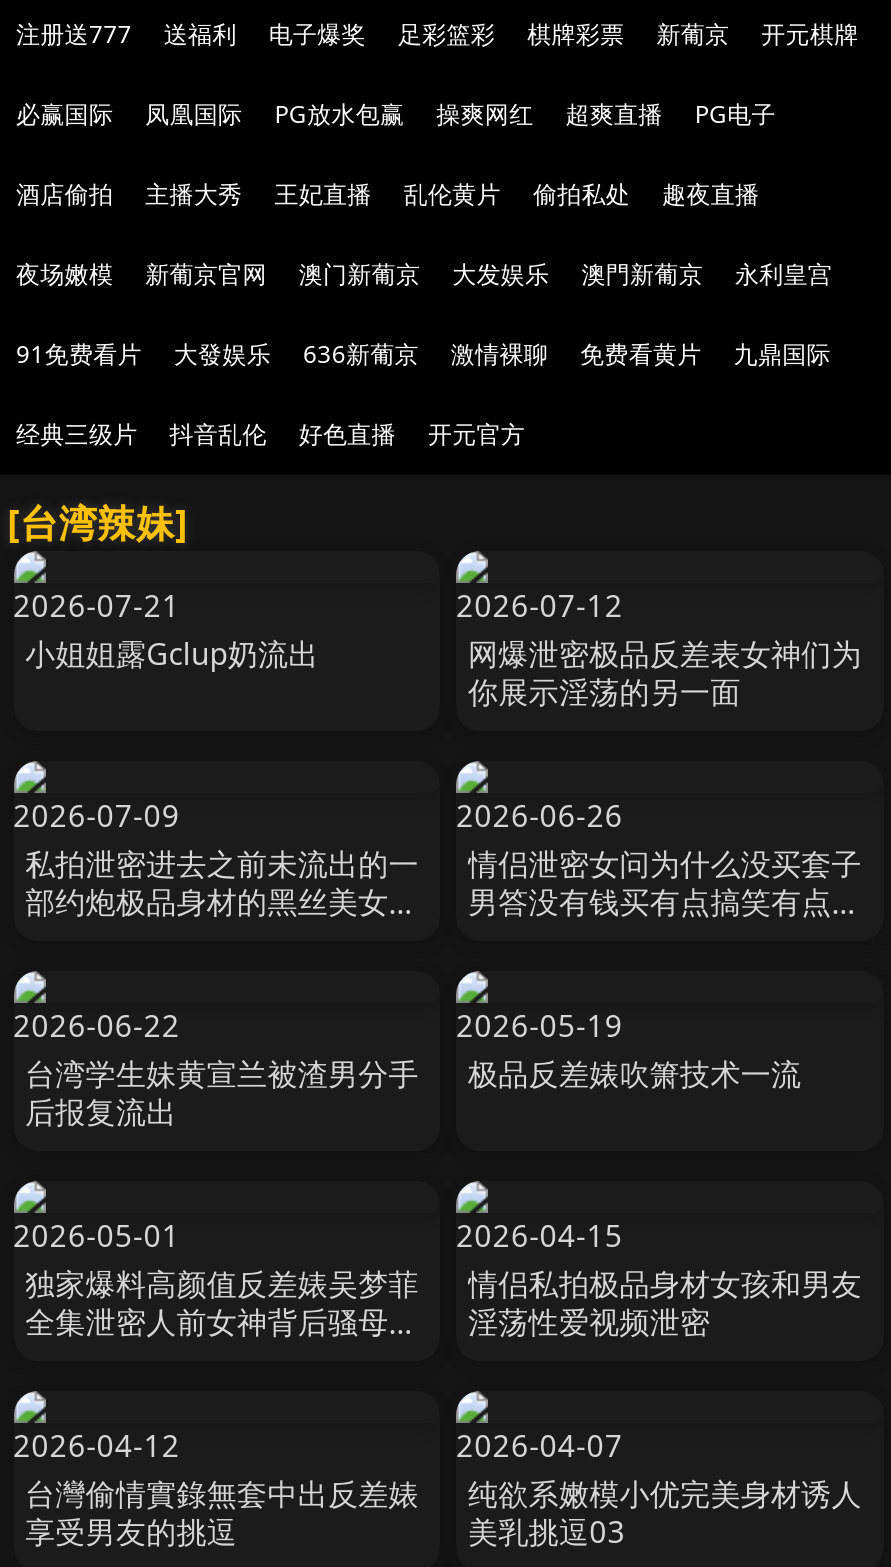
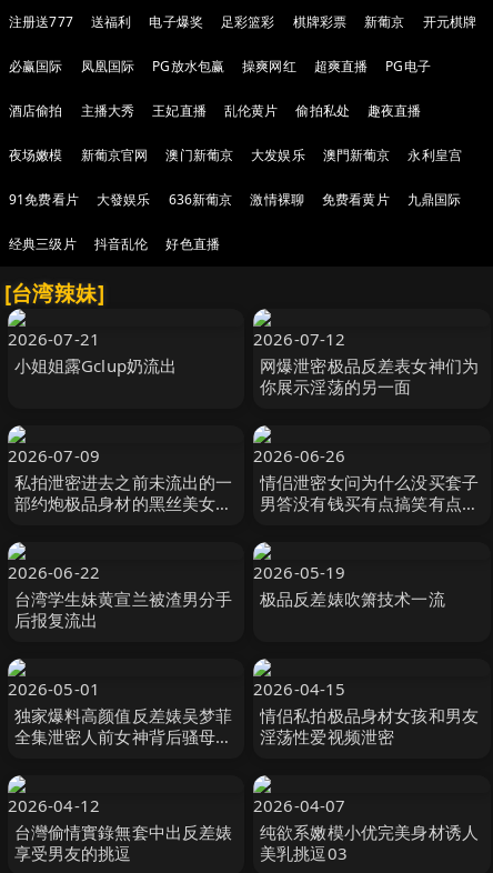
- 开元官方
